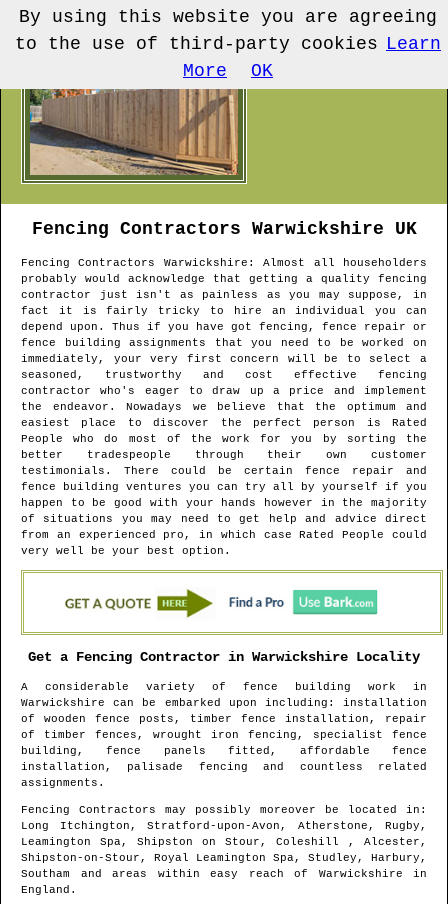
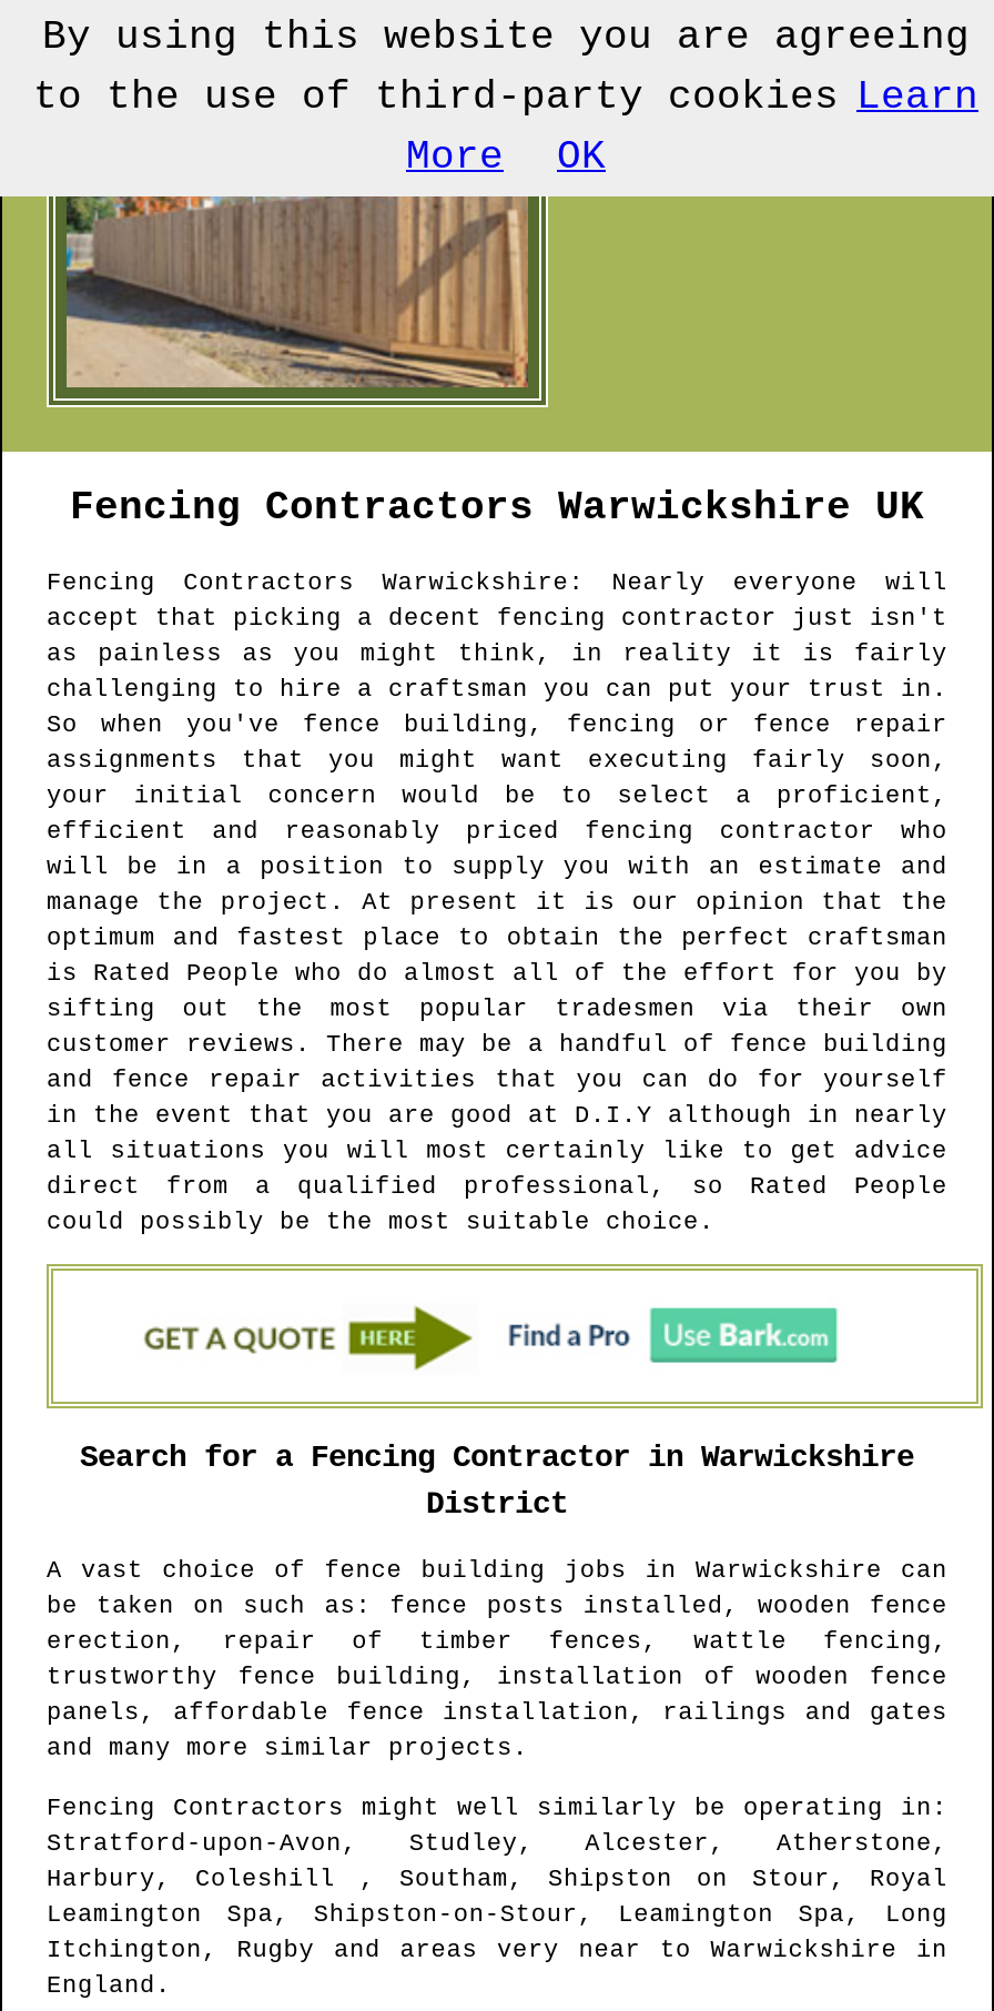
- Fencing Contractors Warwickshire: Almost all householders
- probably would acknowledge that getting a quality fencing
- contractor just isn't as painless as you may suppose, in
- fact it is fairly tricky to hire an individual you can
- depend upon. Thus if you have got fencing, fence repair or
- fence building assignments that you need to be worked on
- immediately, your very first concern will be to select a
- seasoned, trustworthy and cost effective fencing
- contractor who's eager to draw up a price and implement
- the endeavor. Nowadays we believe that the optimum and
- easiest place to discover the perfect person is Rated
- People who do most of the work for you by sorting the
- better tradespeople through their own customer
- testimonials. There could be certain fence repair and
- fence building ventures you can try all by yourself if you
- happen to be good with your hands however in the majority
- of situations you may need to get help and advice direct
- from an experienced pro, in which case Rated People could
- very well be your best option.
+ Fencing Contractors Warwickshire: Nearly everyone will
+ accept that picking a decent fencing contractor just isn't
+ as painless as you might think, in reality it is fairly
+ challenging to hire a craftsman you can put your trust in.
+ So when you've fence building, fencing or fence repair
+ assignments that you might want executing fairly soon,
+ your initial concern would be to select a proficient,
+ efficient and reasonably priced fencing contractor who
+ will be in a position to supply you with an estimate and
+ manage the project. At present it is our opinion that the
+ optimum and fastest place to obtain the perfect craftsman
+ is Rated People who do almost all of the effort for you by
+ sifting out the most popular tradesmen via their own
+ customer reviews. There may be a handful of fence building
+ and fence repair activities that you can do for yourself
+ in the event that you are good at D.I.Y although in nearly
+ all situations you will most certainly like to get advice
+ direct from a qualified professional, so Rated People
+ could possibly be the most suitable choice.

- Get a Fencing Contractor in Warwickshire Locality
+ Search for a Fencing Contractor in Warwickshire
+ District

- A considerable variety of fence building work in
- Warwickshire can be embarked upon including: installation
- of wooden fence posts, timber fence installation, repair
- of timber fences, wrought iron fencing, specialist fence
- building, fence panels fitted, affordable fence
- installation, palisade fencing and countless related
- assignments.
+ A vast choice of fence building jobs in Warwickshire can
+ be taken on such as: fence posts installed, wooden fence
+ erection, repair of timber fences, wattle fencing,
+ trustworthy fence building, installation of wooden fence
+ panels, affordable fence installation, railings and gates
+ and many more similar projects.

- Fencing Contractors may possibly moreover be located in:
- Long Itchington, Stratford-upon-Avon, Atherstone, Rugby,
- Leamington Spa, Shipston on Stour, Coleshill , Alcester,
- Shipston-on-Stour, Royal Leamington Spa, Studley, Harbury,
- Southam and areas within easy reach of Warwickshire in
+ Fencing Contractors might well similarly be operating in:
+ Stratford-upon-Avon, Studley, Alcester, Atherstone,
+ Harbury, Coleshill , Southam, Shipston on Stour, Royal
+ Leamington Spa, Shipston-on-Stour, Leamington Spa, Long
+ Itchington, Rugby and areas very near to Warwickshire in
